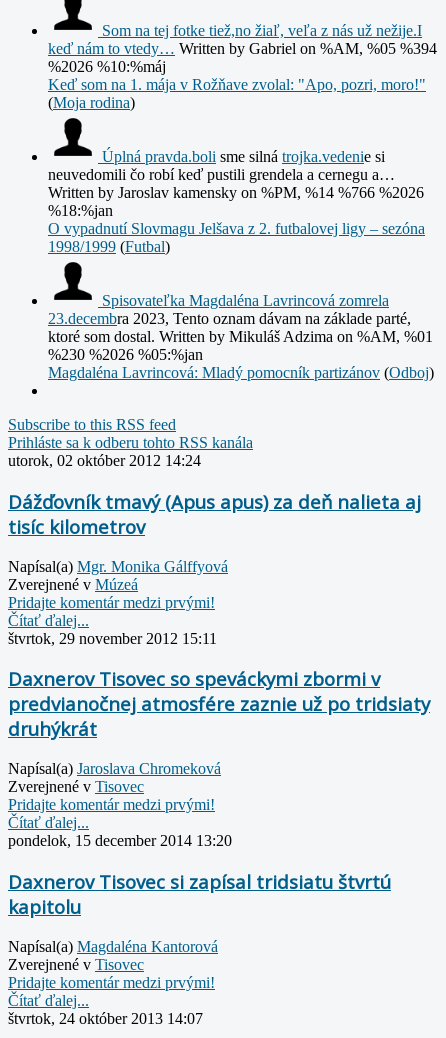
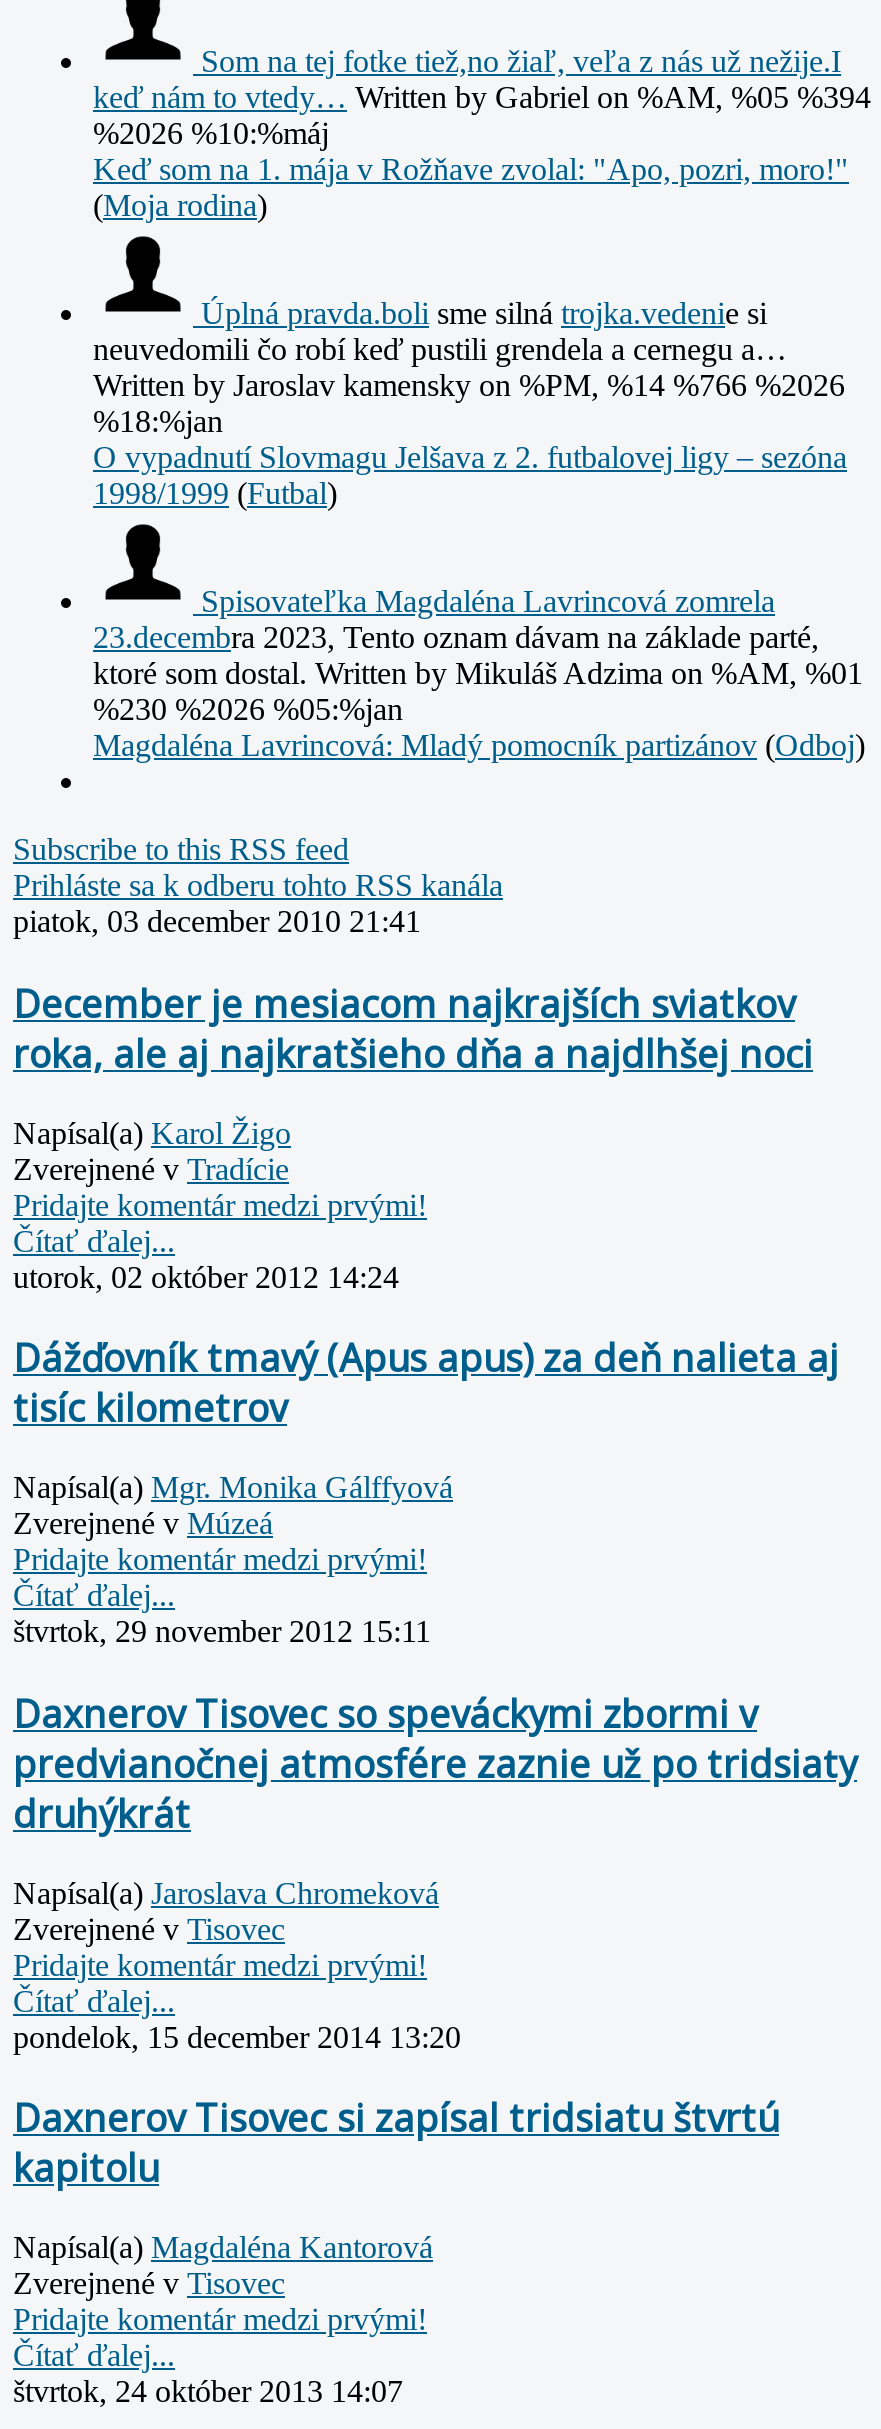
+ piatok, 03 december 2010 21:41
+ December je mesiacom najkrajších sviatkov
+ roka, ale aj najkratšieho dňa a najdlhšej noci
+ Napísal(a) Karol Žigo
+ Zverejnené v Tradície
+ Pridajte komentár medzi prvými!
+ Čítať ďalej...
